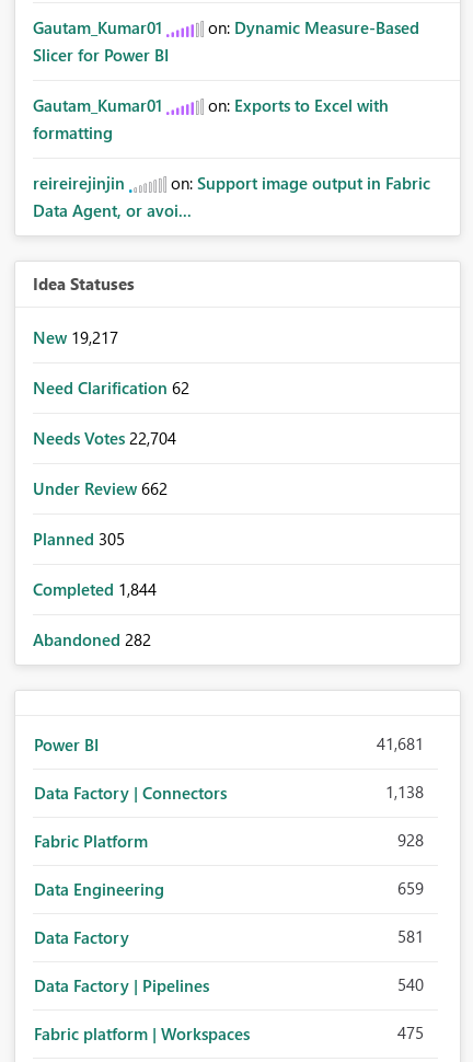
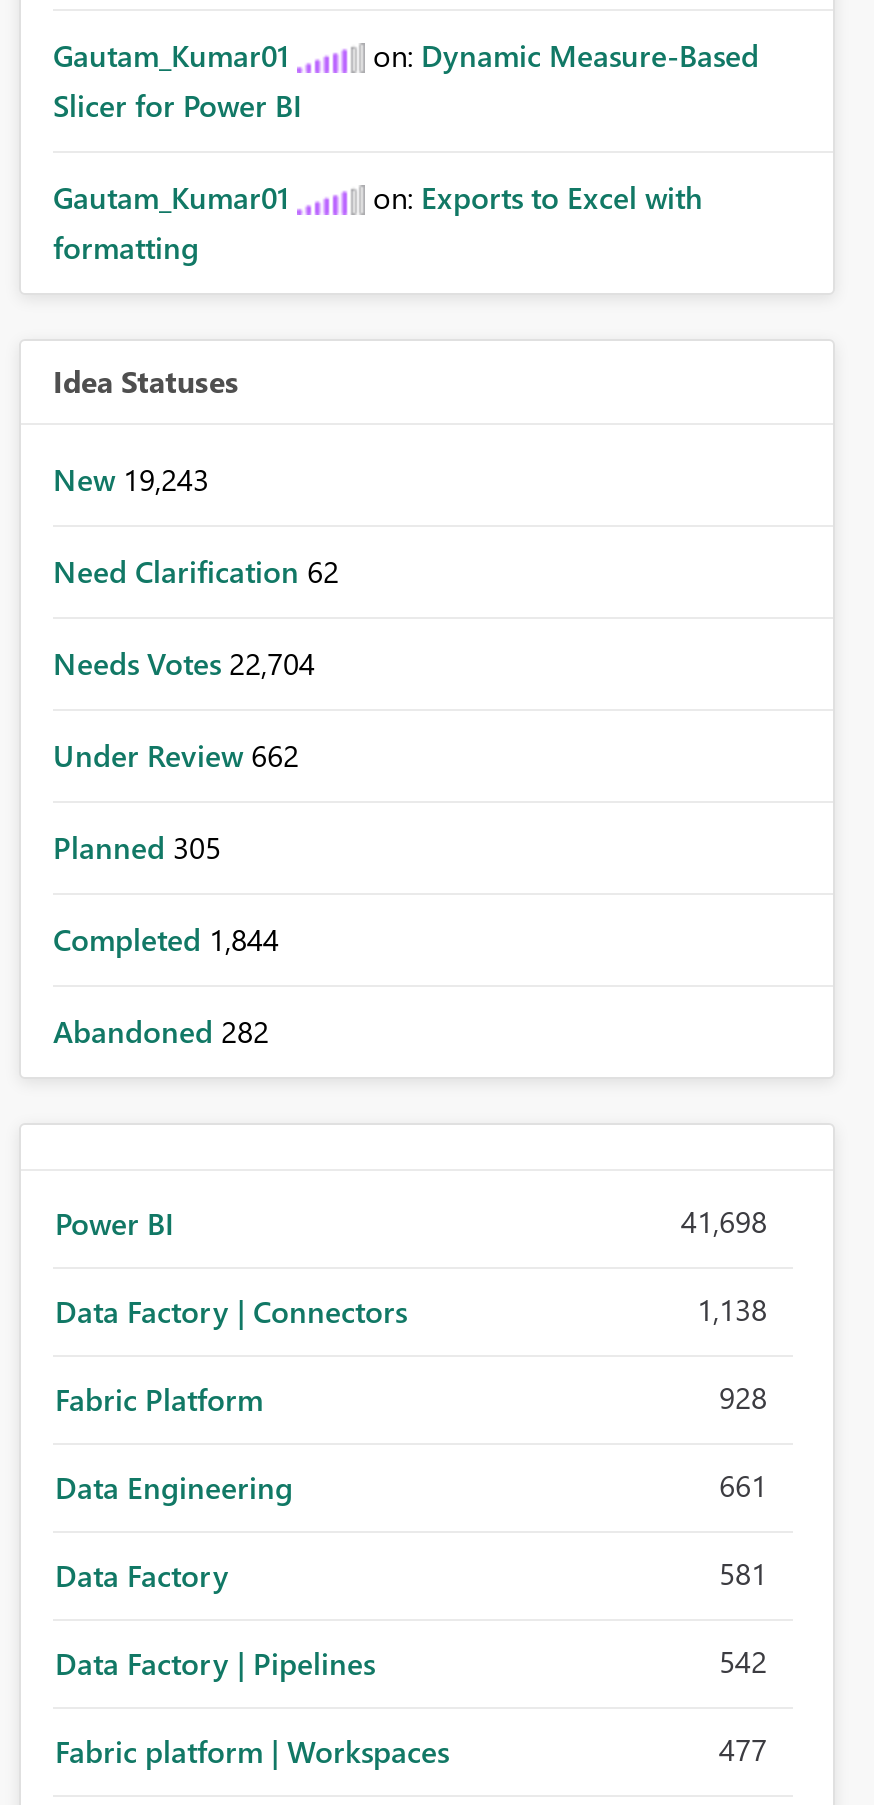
- reireirejinjin
- on: Support image output in Fabric
- Data Agent, or avoi...

- New 19,217
+ New 19,243

- 41,681
+ 41,698

- 659
+ 661

- 540
+ 542

- 475
+ 477
